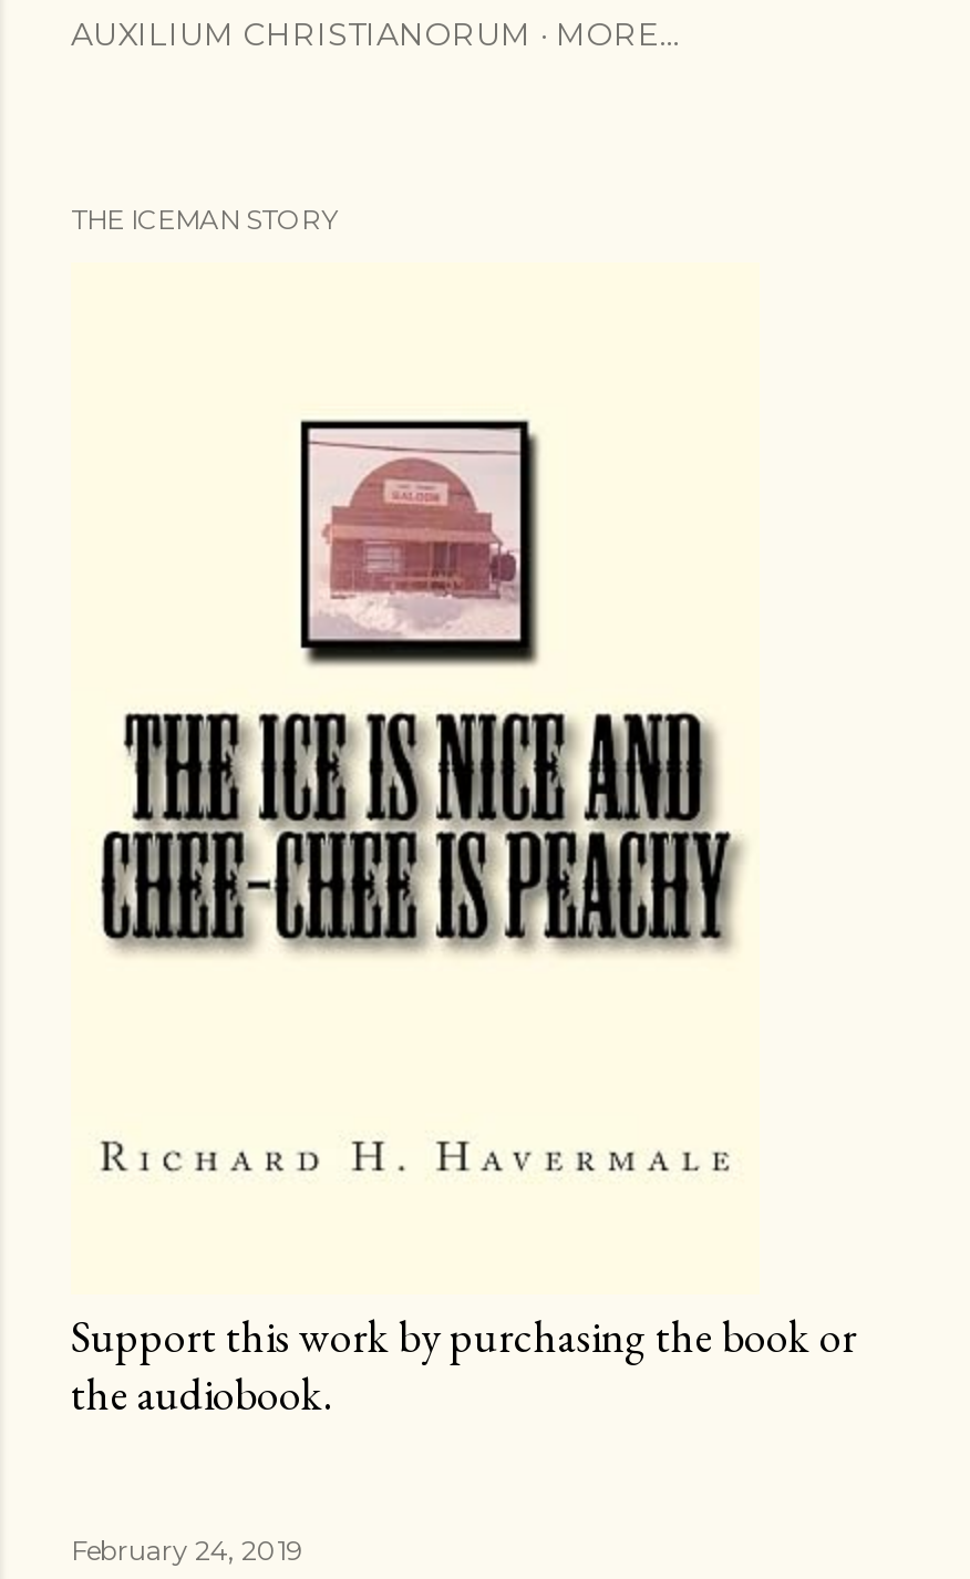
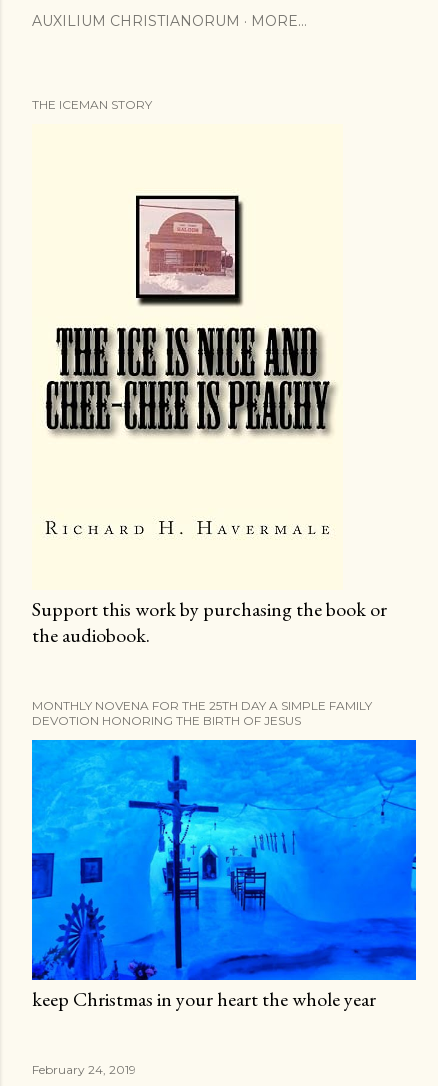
+ [image]
+ keep Christmas in your heart the whole year

+ MONTHLY NOVENA FOR THE 25TH DAY A SIMPLE FAMILY
+ DEVOTION HONORING THE BIRTH OF JESUS
